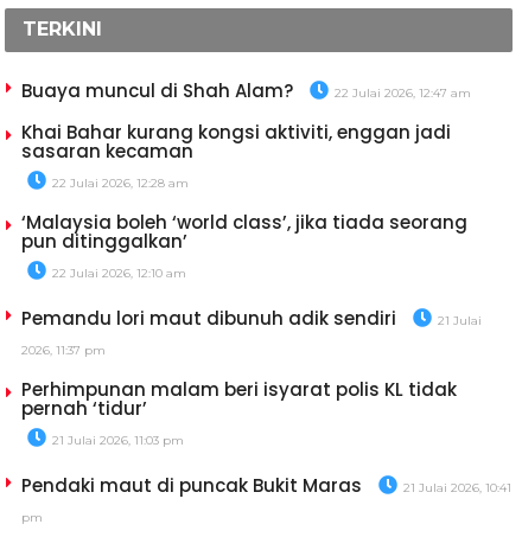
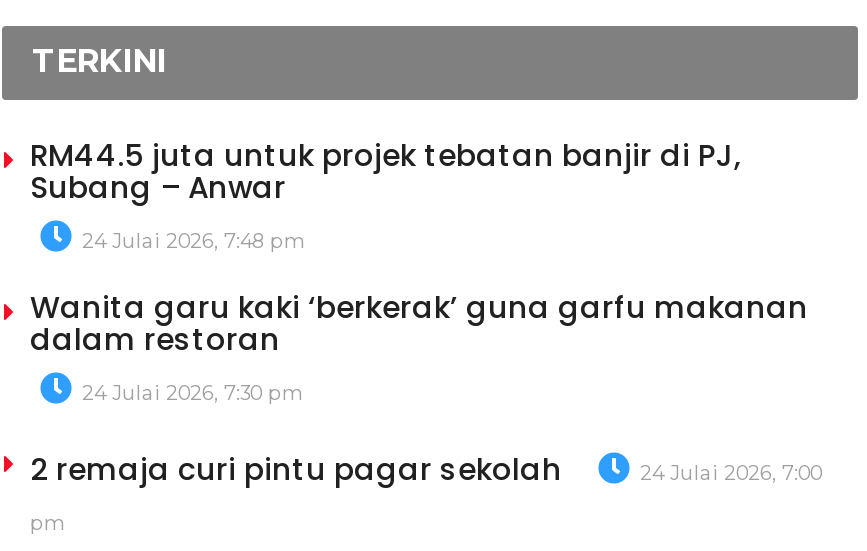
- Buaya muncul di Shah Alam?
- 22 Julai 2026, 12:47 am
- Khai Bahar kurang kongsi aktiviti, enggan jadi
- sasaran kecaman
- 22 Julai 2026, 12:28 am
- ‘Malaysia boleh ‘world class’, jika tiada seorang
- pun ditinggalkan’
- 22 Julai 2026, 12:10 am
- Pemandu lori maut dibunuh adik sendiri
- 21 Julai
- 2026, 11:37 pm
- Perhimpunan malam beri isyarat polis KL tidak
- pernah ‘tidur’
- 21 Julai 2026, 11:03 pm
- Pendaki maut di puncak Bukit Maras
- 21 Julai 2026, 10:41
+ RM44.5 juta untuk projek tebatan banjir di PJ,
+ Subang – Anwar
+ 24 Julai 2026, 7:48 pm
+ Wanita garu kaki ‘berkerak’ guna garfu makanan
+ dalam restoran
+ 24 Julai 2026, 7:30 pm
+ 2 remaja curi pintu pagar sekolah
+ 24 Julai 2026, 7:00
